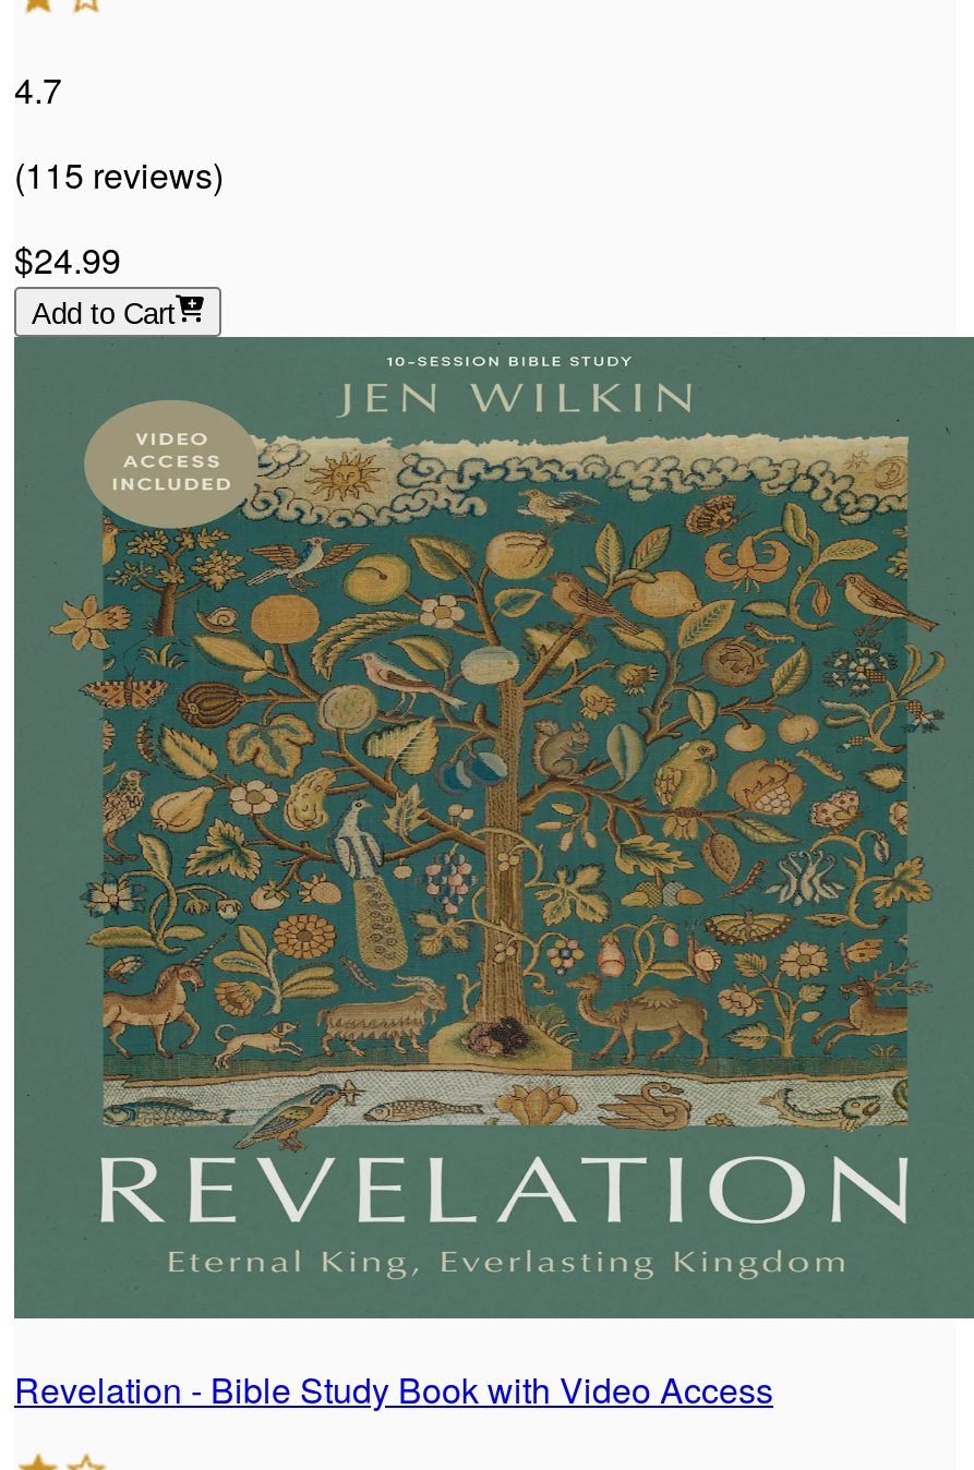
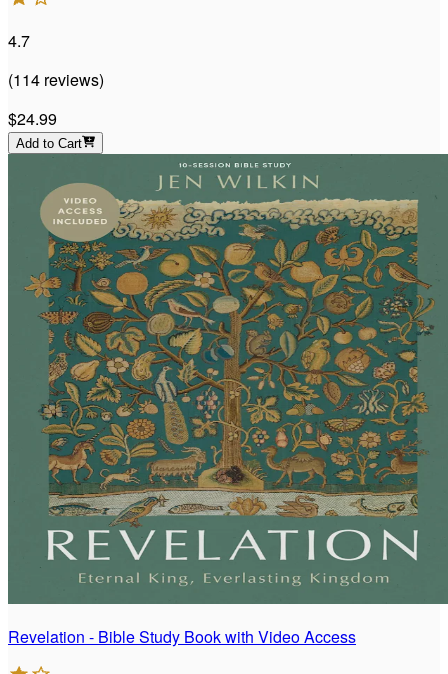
- (115 reviews)
+ (114 reviews)
